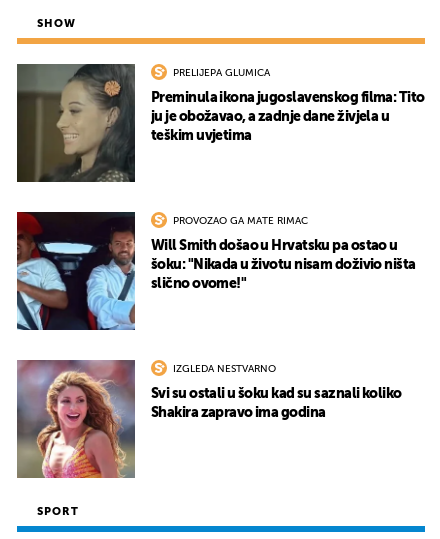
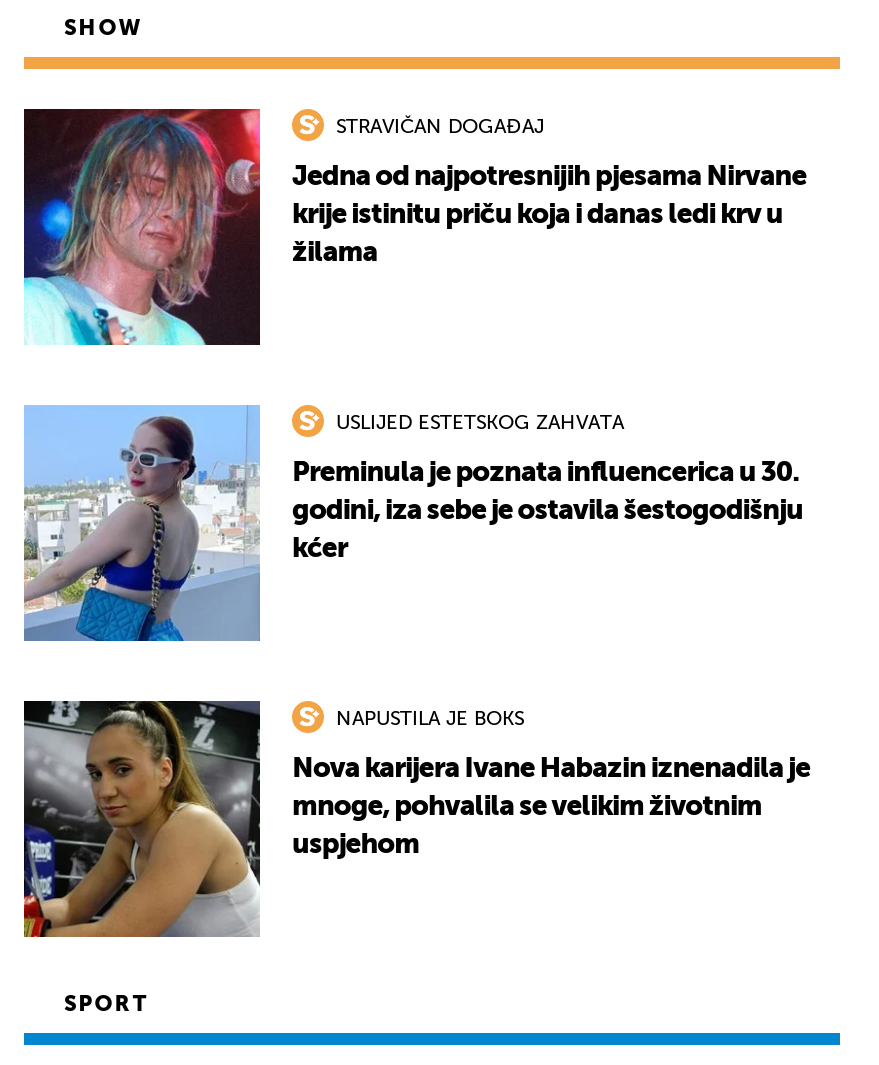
- [image]
- Preminula ikona jugoslavenskog filma: Tito
- ju je obožavao, a zadnje dane živjela u
- teškim uvjetima
+ [image]
+ Jedna od najpotresnijih pjesama Nirvane
+ krije istinitu priču koja i danas ledi krv u
+ žilama

- PRELIJEPA GLUMICA
+ STRAVIČAN DOGAĐAJ

- [image]
- Will Smith došao u Hrvatsku pa ostao u
- šoku: "Nikada u životu nisam doživio ništa
- slično ovome!"
+ [image]
+ Preminula je poznata influencerica u 30.
+ godini, iza sebe je ostavila šestogodišnju
+ kćer

- PROVOZAO GA MATE RIMAC
+ USLIJED ESTETSKOG ZAHVATA

- [image]
- Svi su ostali u šoku kad su saznali koliko
- Shakira zapravo ima godina
+ [image]
+ Nova karijera Ivane Habazin iznenadila je
+ mnoge, pohvalila se velikim životnim
+ uspjehom

- IZGLEDA NESTVARNO
+ NAPUSTILA JE BOKS
